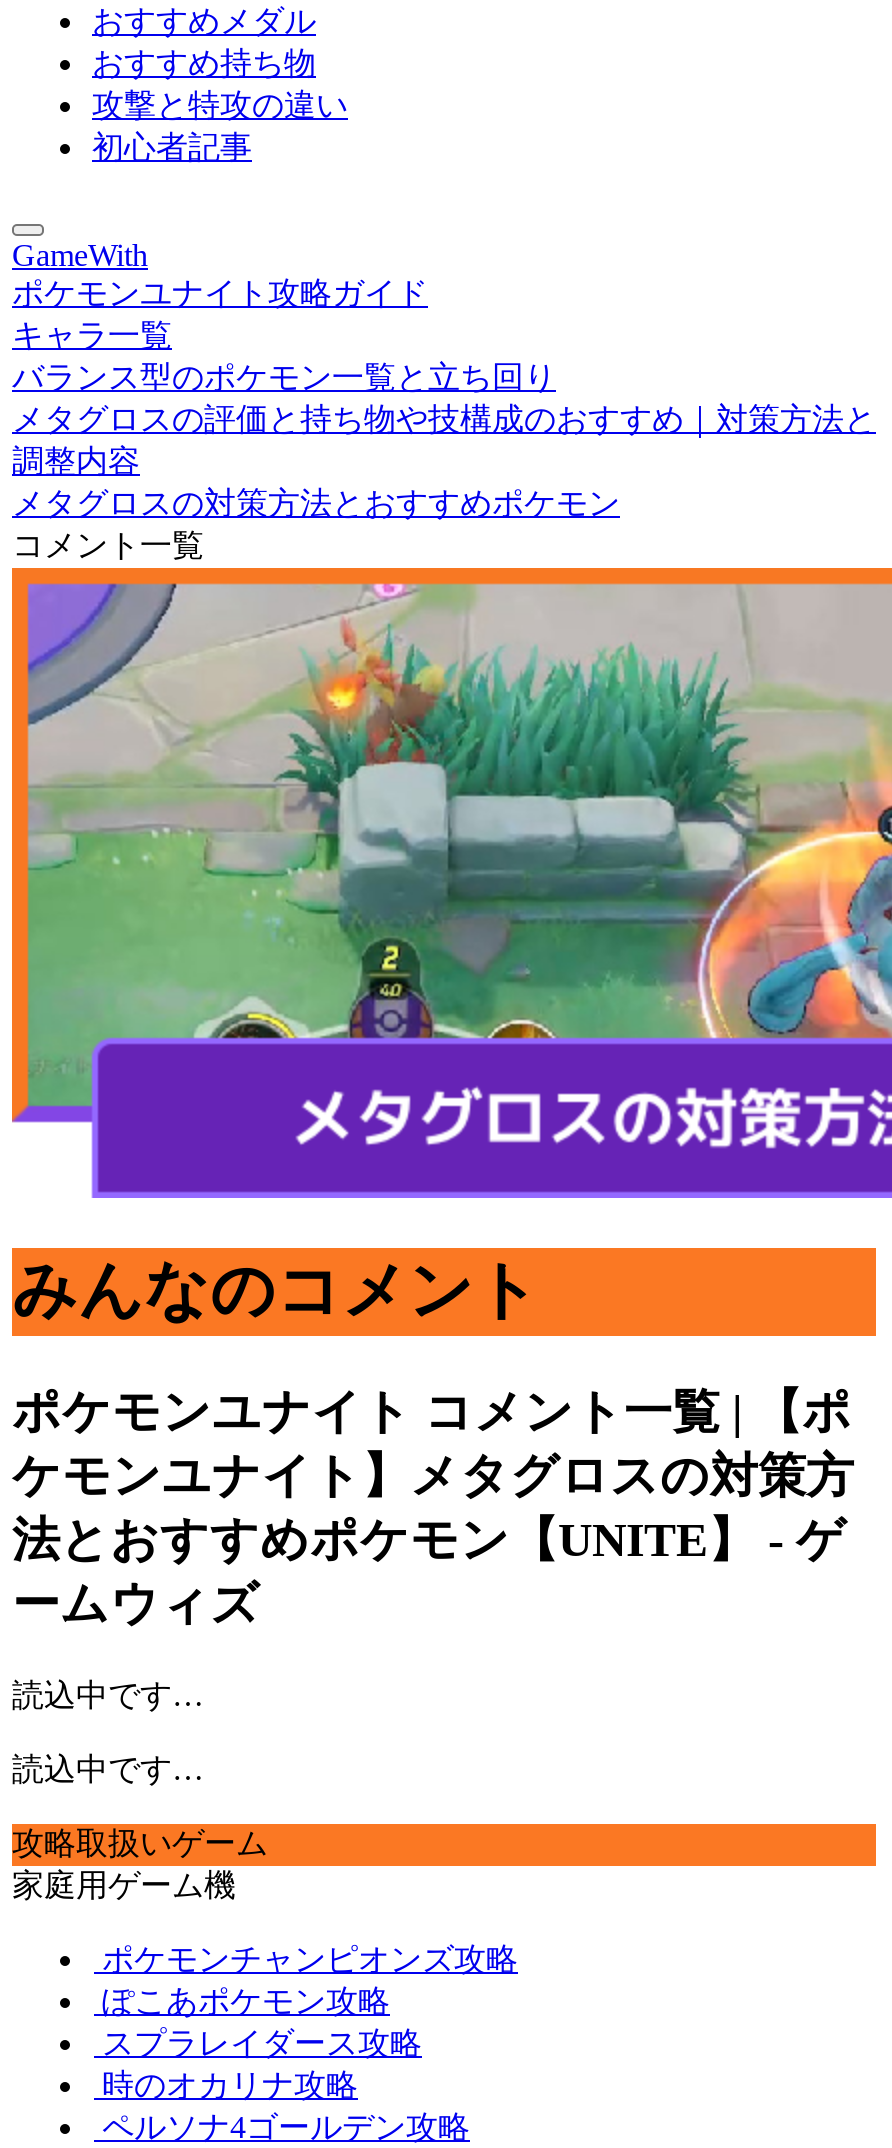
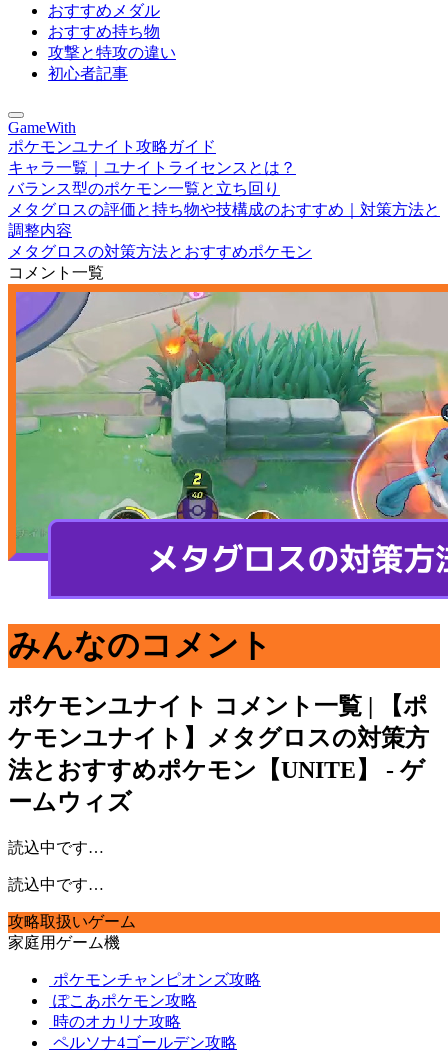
- キャラ一覧
+ キャラ一覧｜ユナイトライセンスとは？

- スプラレイダース攻略
